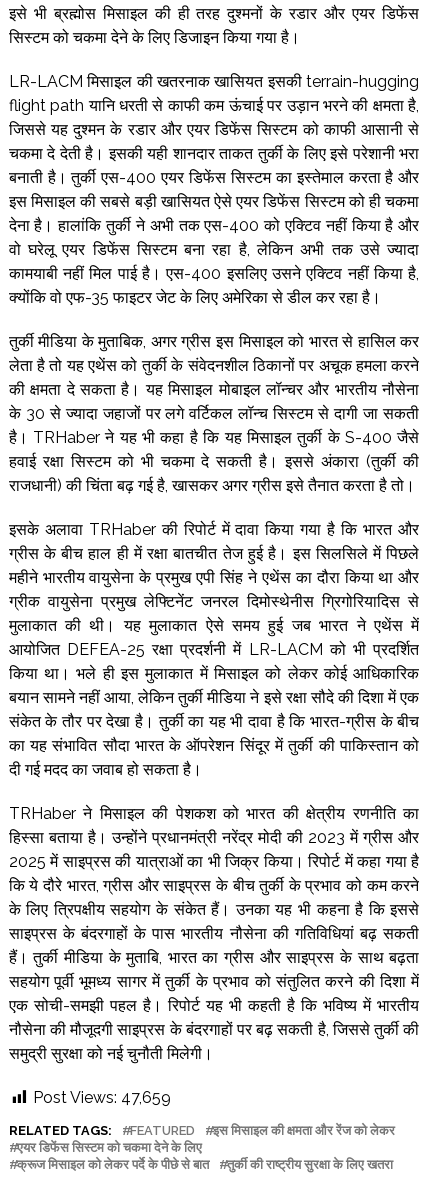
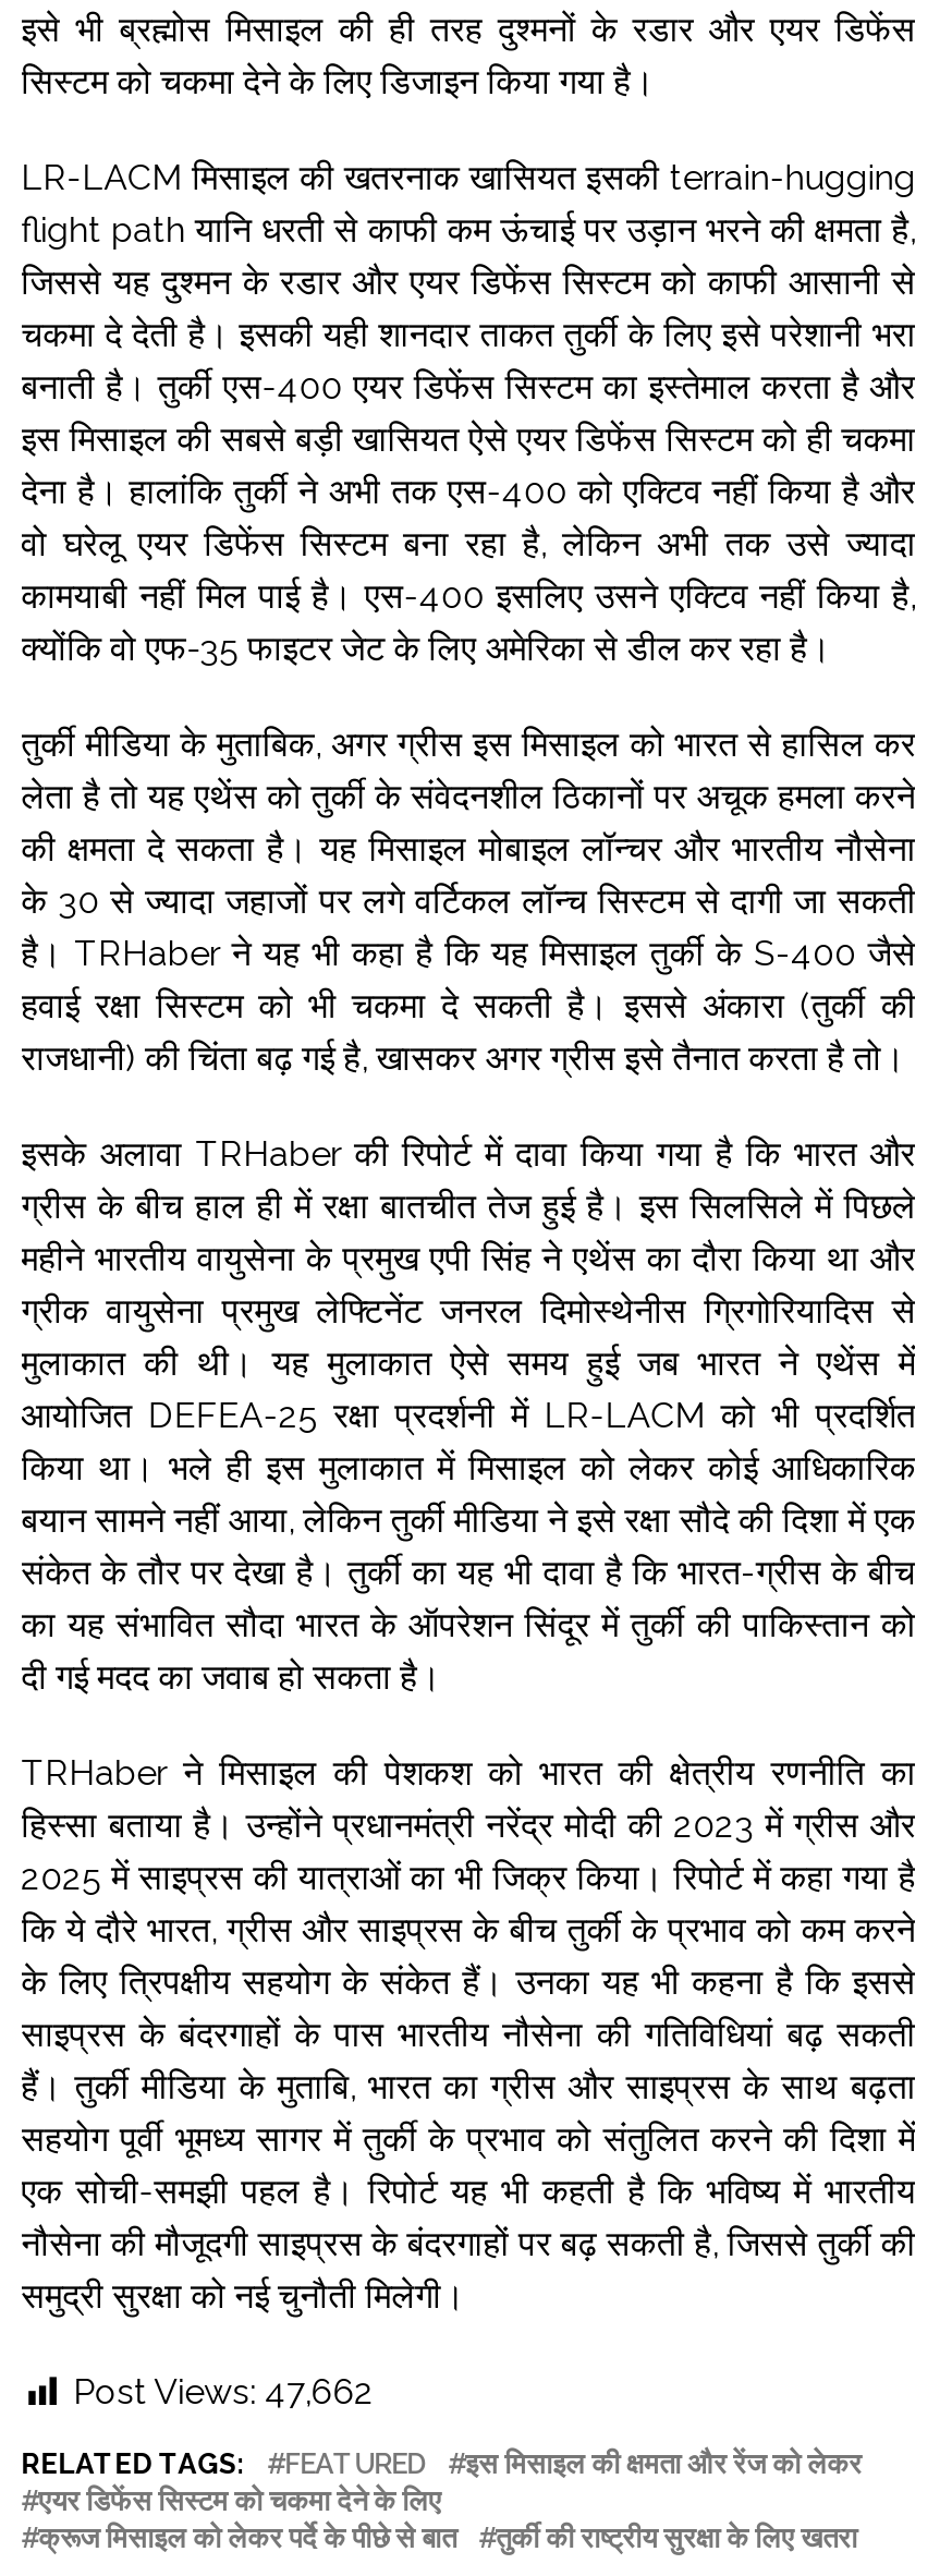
- Post Views: 47,659
+ Post Views: 47,662
